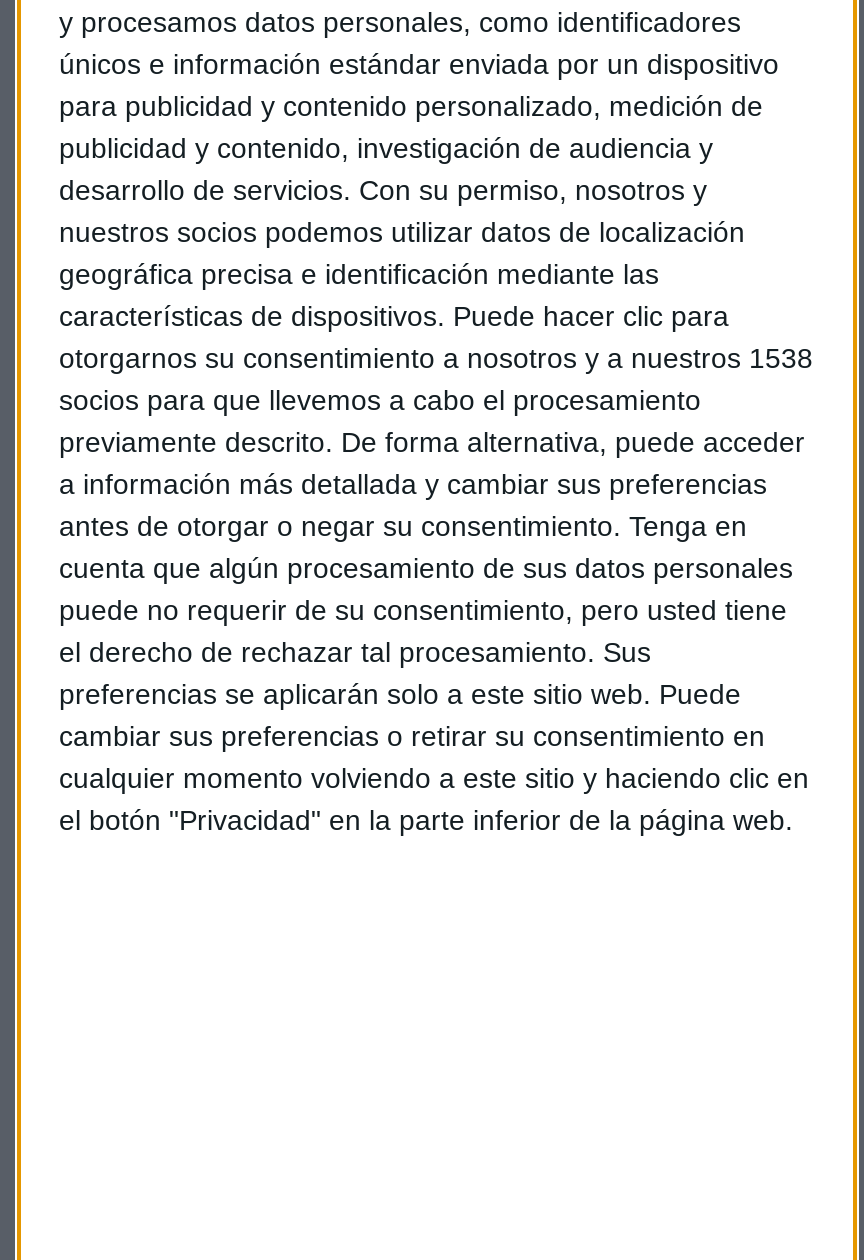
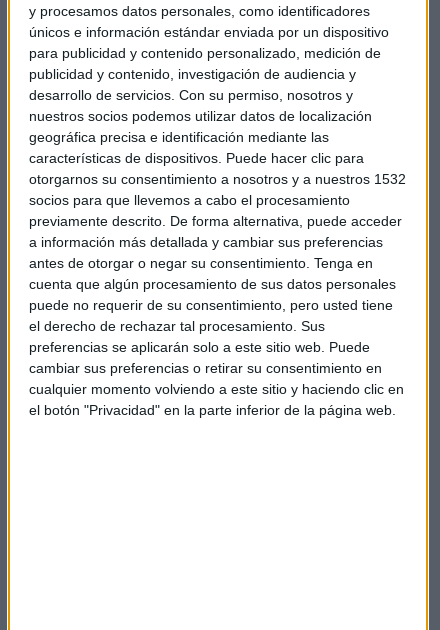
- otorgarnos su consentimiento a nosotros y a nuestros 1538
+ otorgarnos su consentimiento a nosotros y a nuestros 1532
